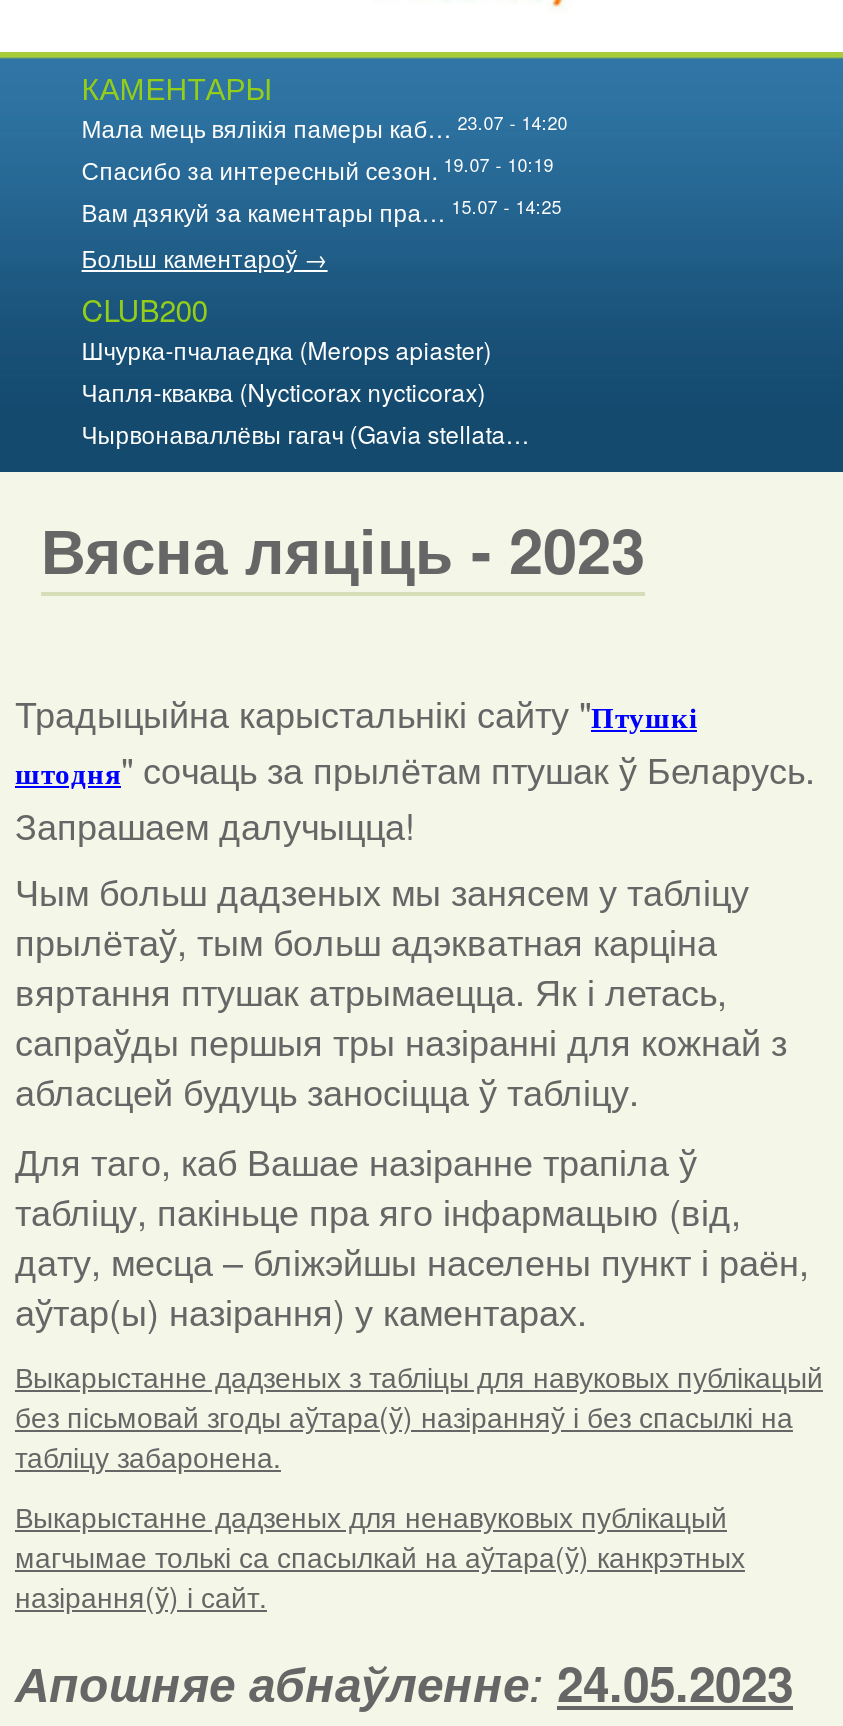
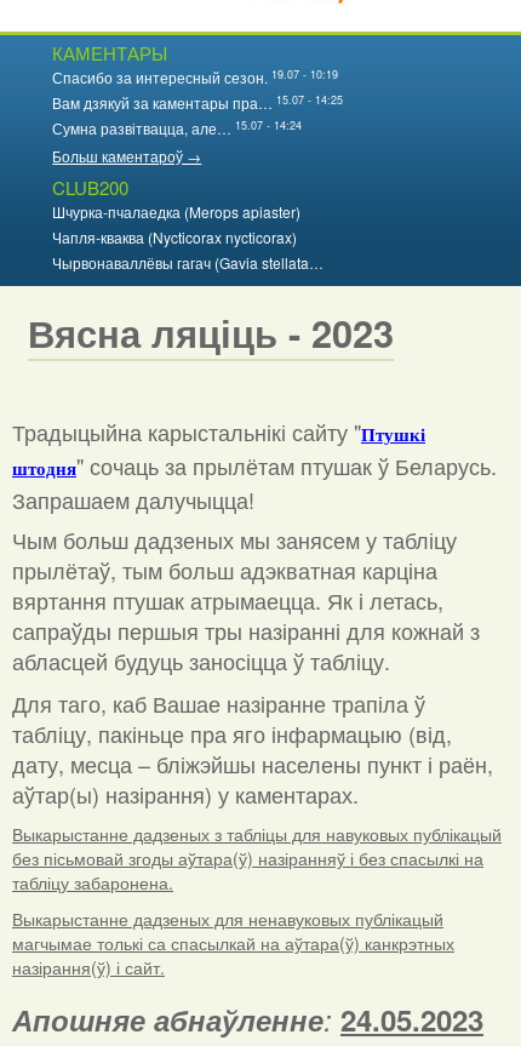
- Мала мець вялікія памеры каб… 23.07 - 14:20

moved up: Спасибо за интересный сезон. 19.07 - 10:19 | Вам дзякуй за каментары пра… 15.07 - 14:25

+ Сумна развітвацца, але… 15.07 - 14:24
